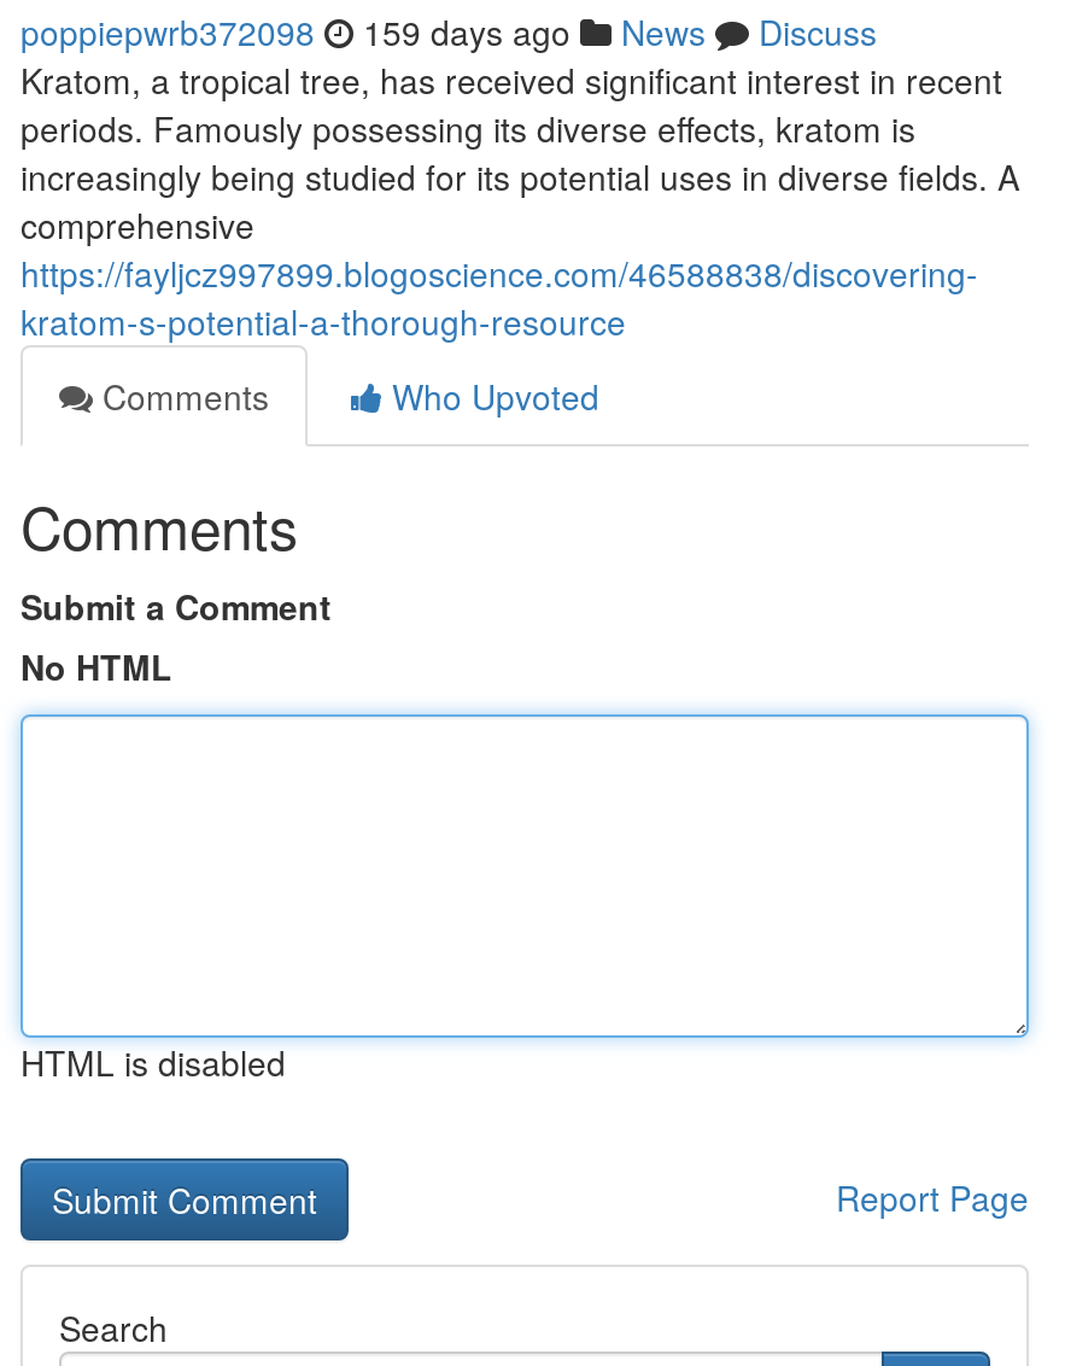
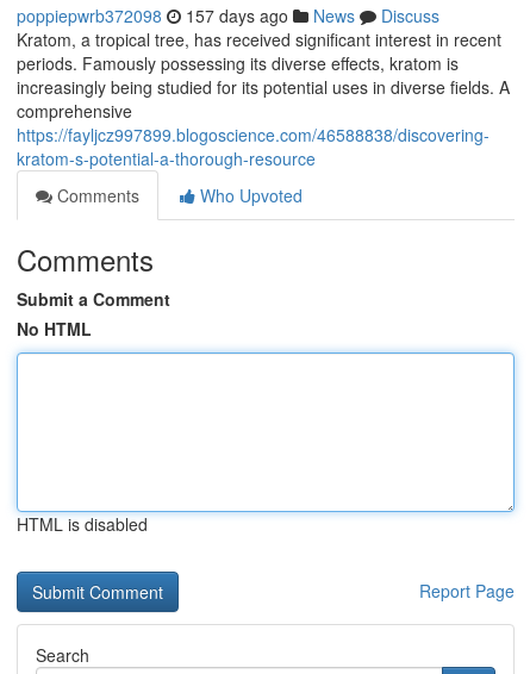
- poppiepwrb372098 159 days ago News Discuss
+ poppiepwrb372098 157 days ago News Discuss
